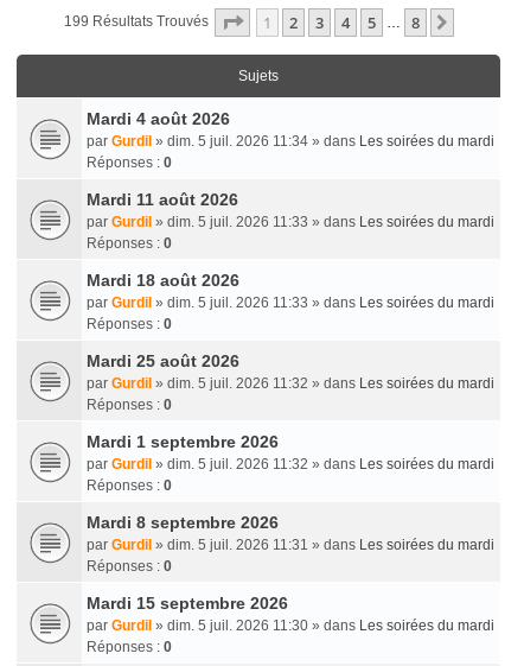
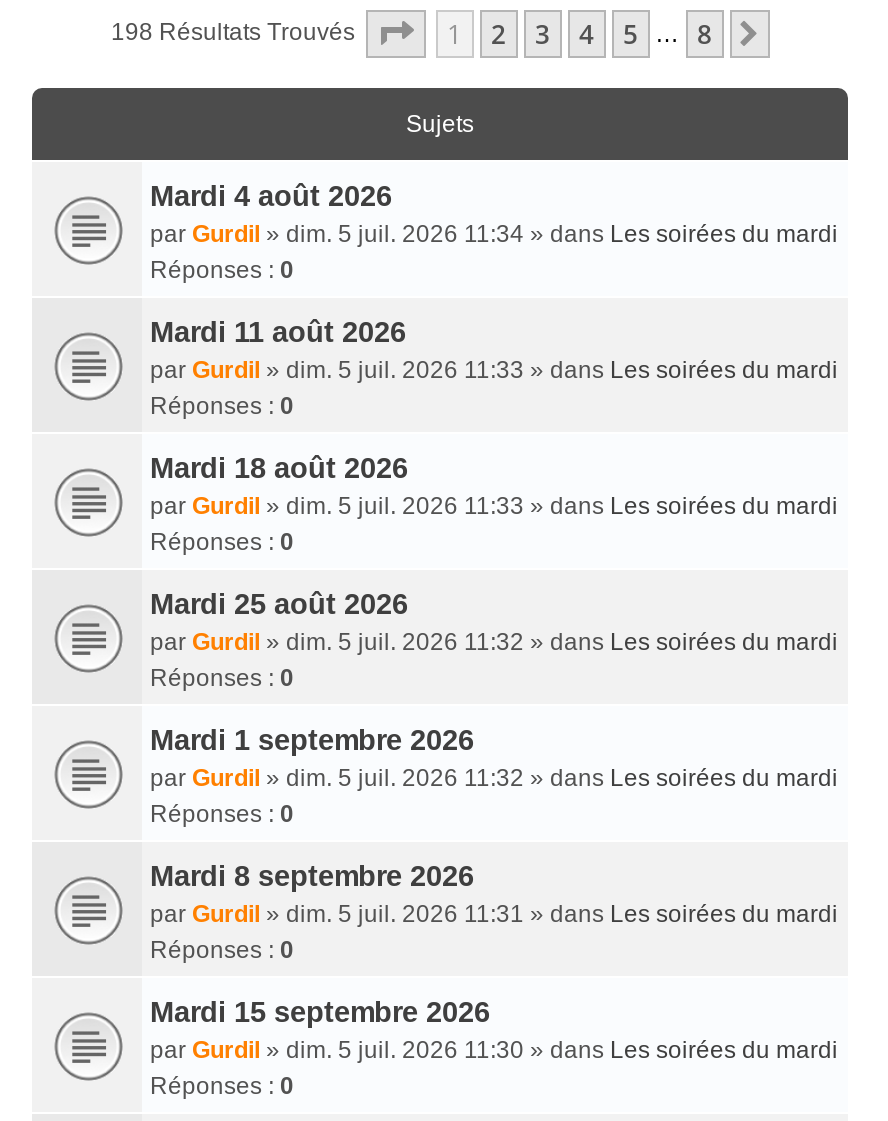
- 199 Résultats Trouvés
+ 198 Résultats Trouvés
